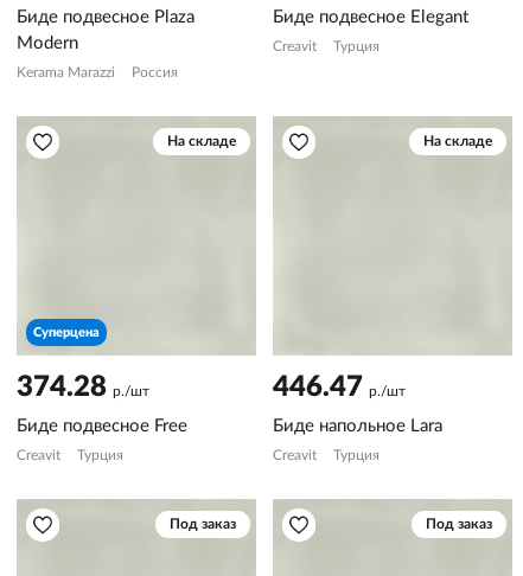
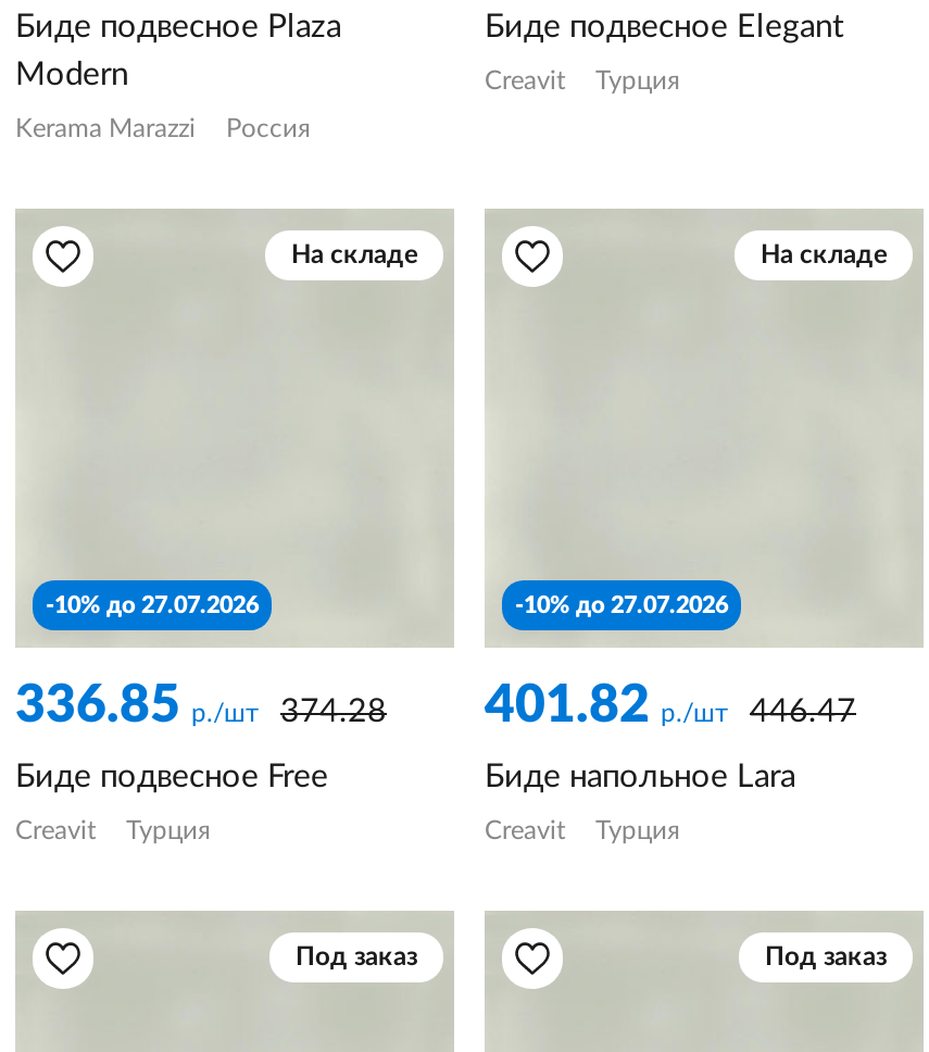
- Суперцена
+ -10% до 27.07.2026

- 374.28 р./шт
+ 336.85 р./шт
+ 374.28

- 446.47 р./шт
+ -10% до 27.07.2026
+ 401.82 р./шт
+ 446.47
